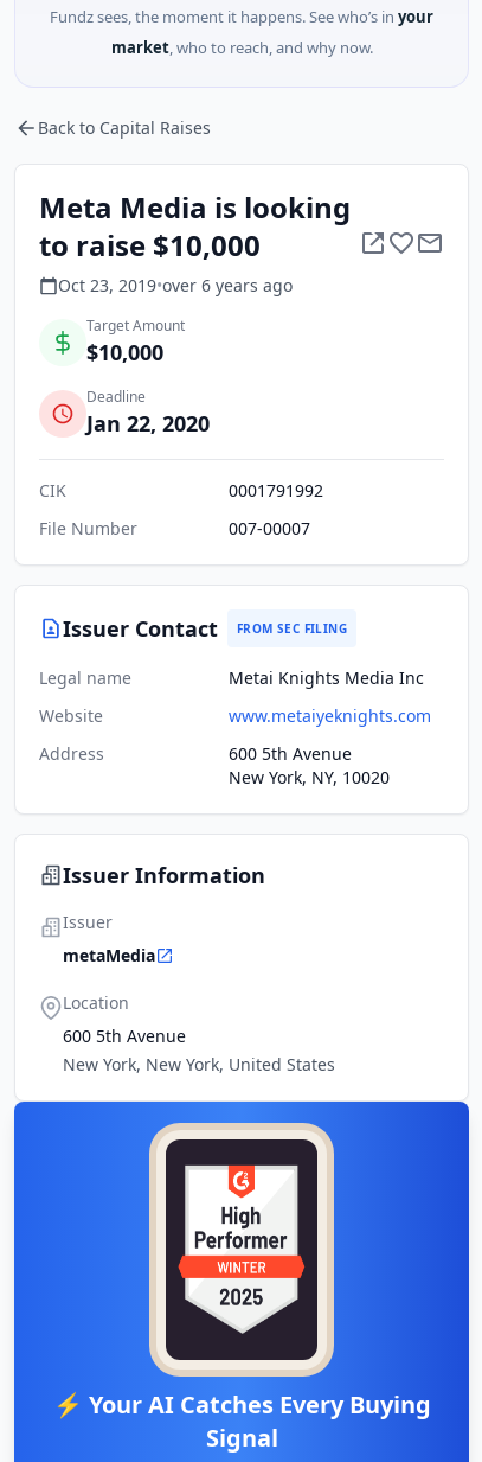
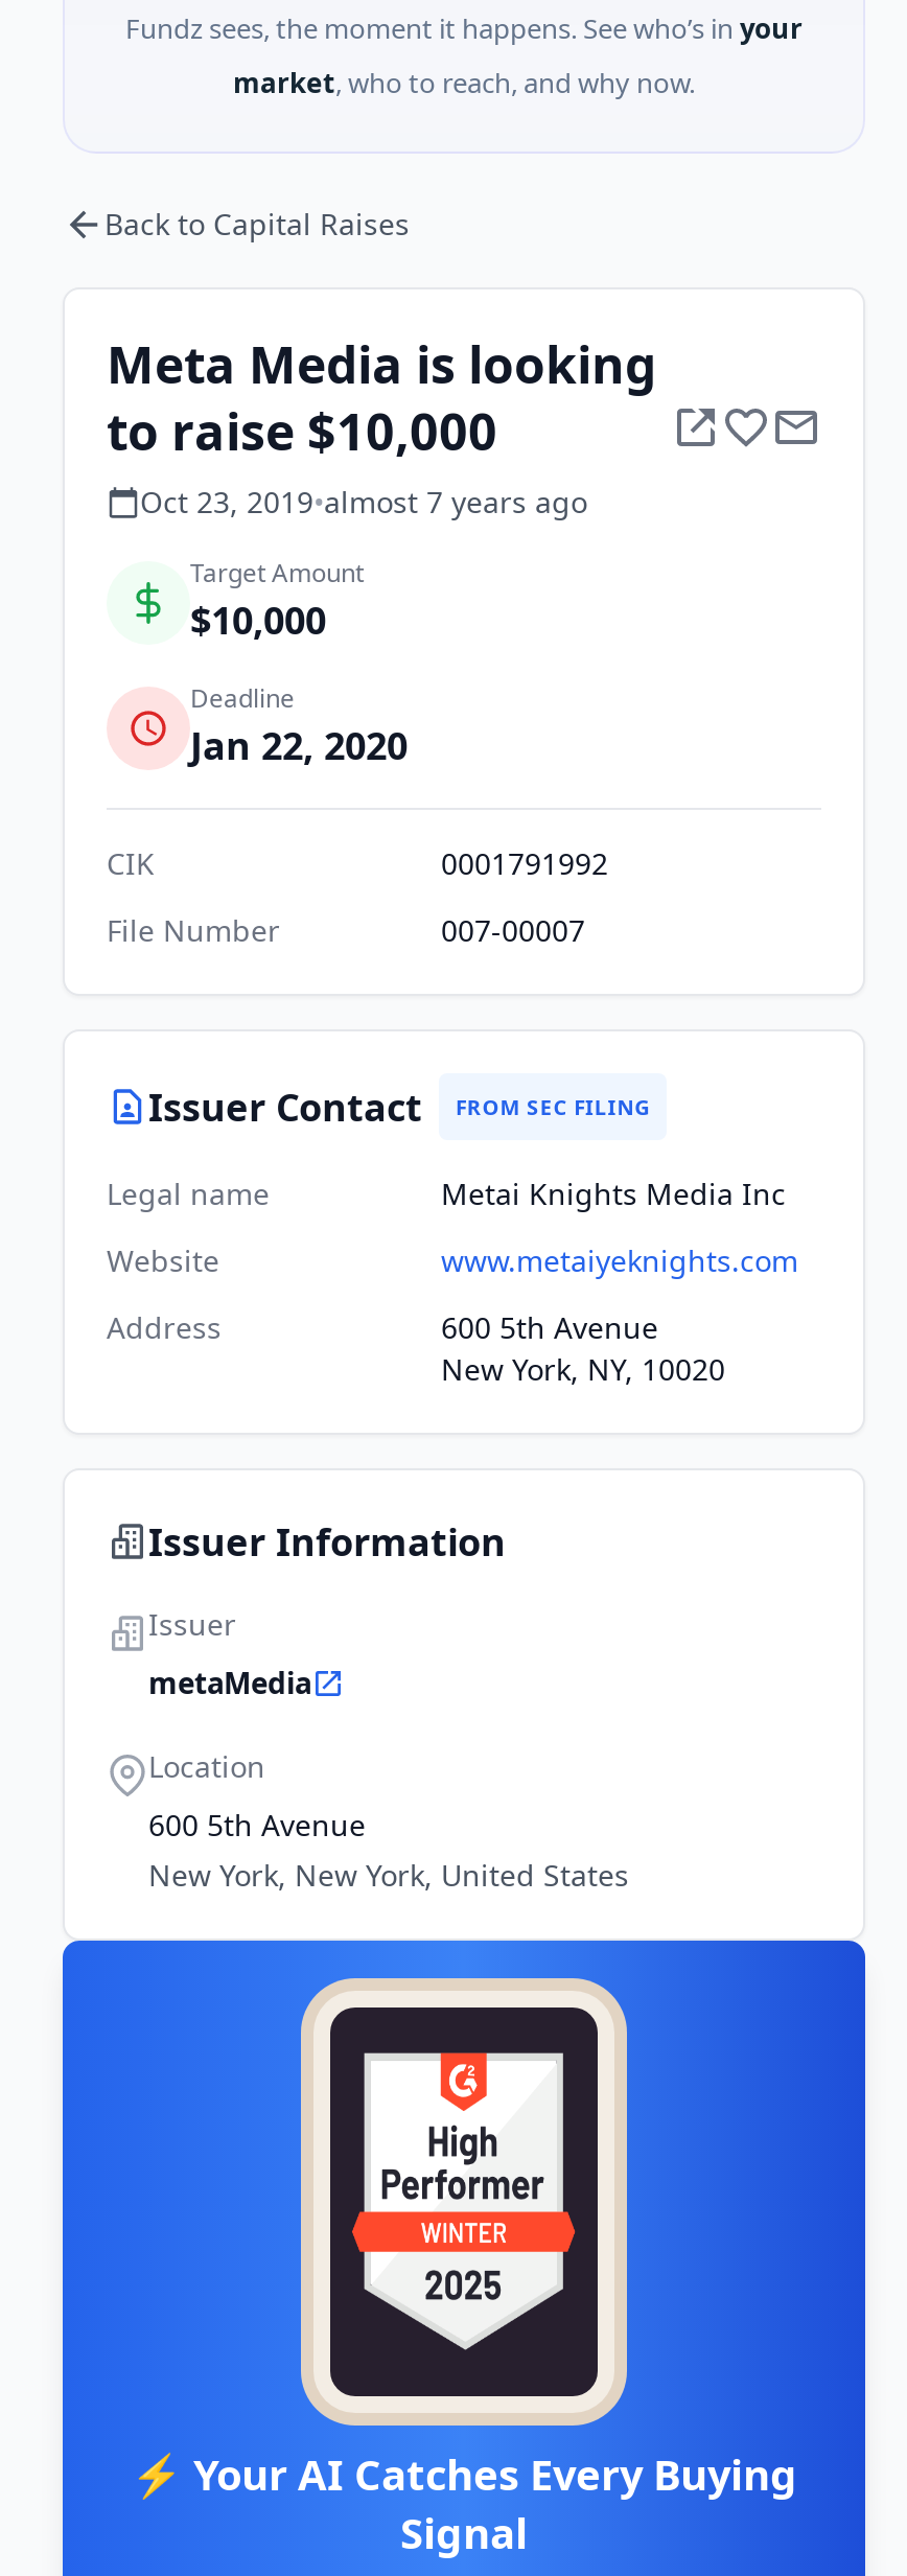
- Oct 23, 2019•over 6 years ago
+ Oct 23, 2019•almost 7 years ago
